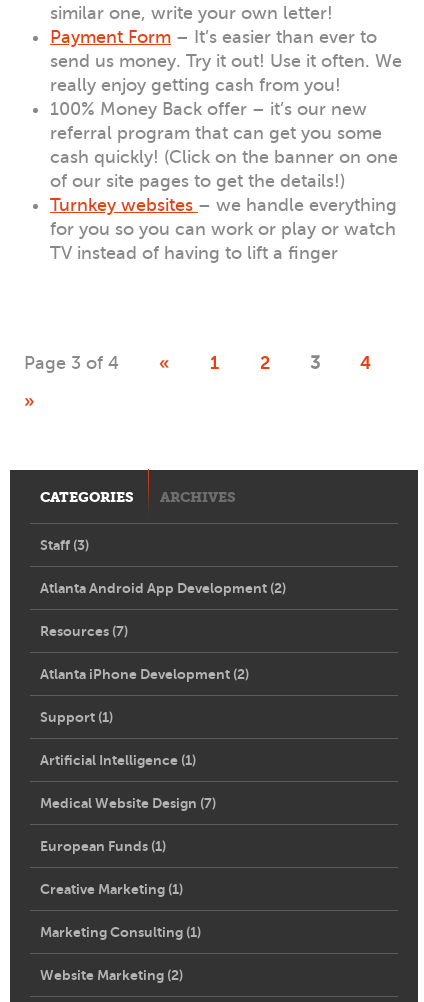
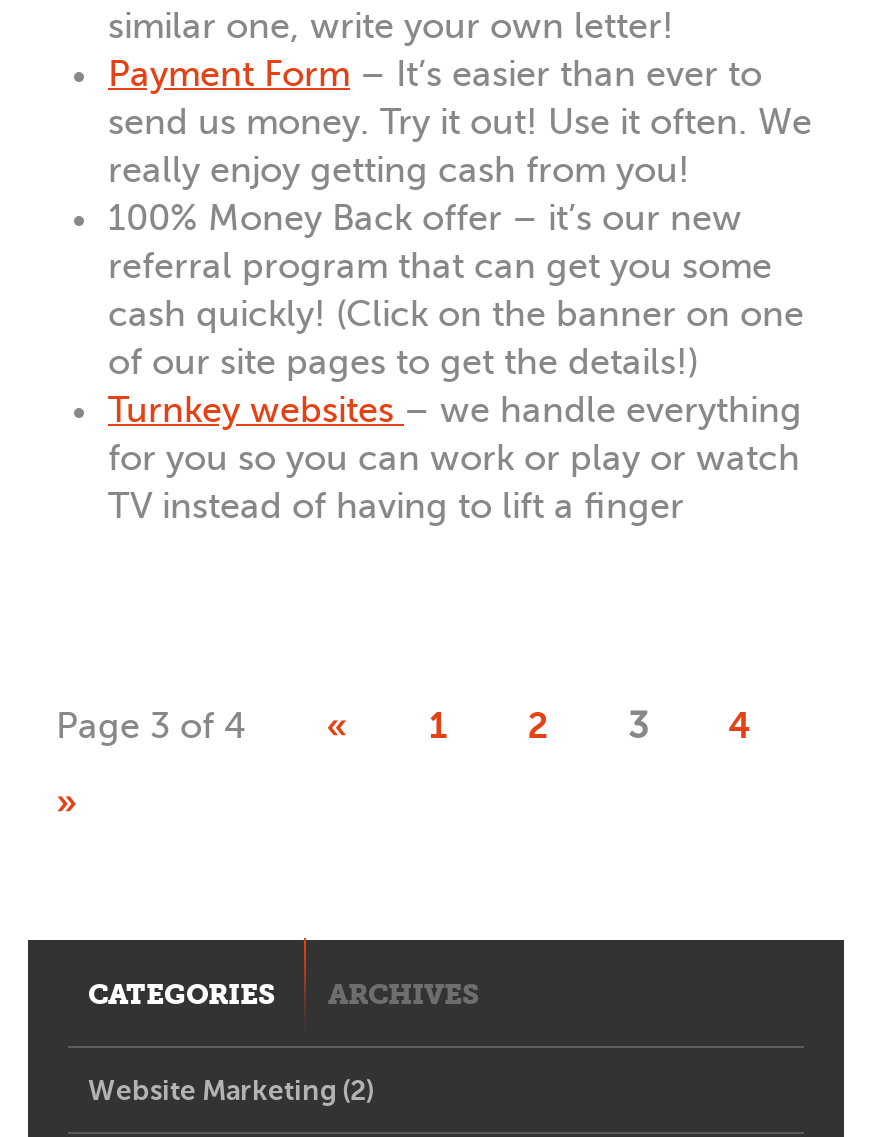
- Staff (3)
- Atlanta Android App Development (2)
- Resources (7)
- Atlanta iPhone Development (2)
- Support (1)
- Artificial Intelligence (1)
- Medical Website Design (7)
- European Funds (1)
- Creative Marketing (1)
- Marketing Consulting (1)
